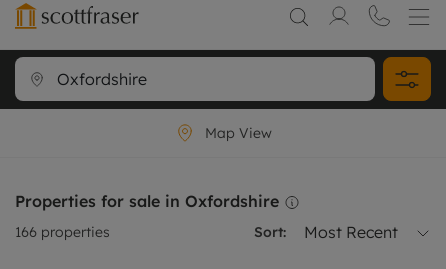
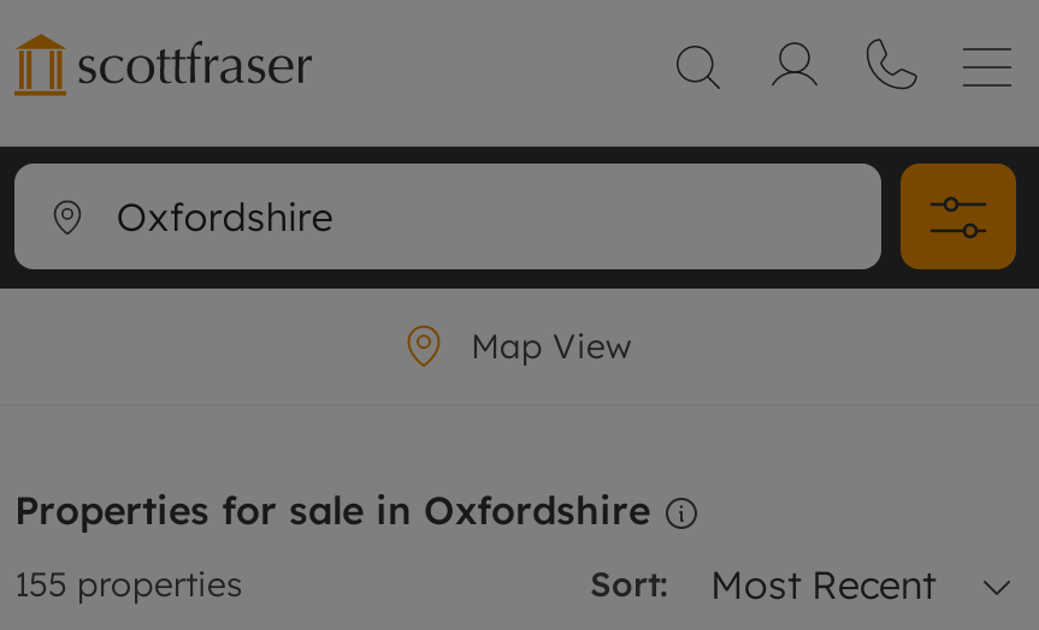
- 166 properties
+ 155 properties
